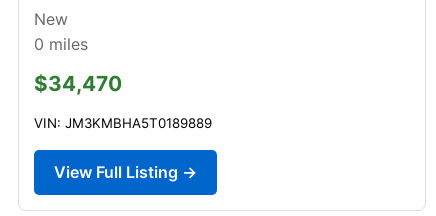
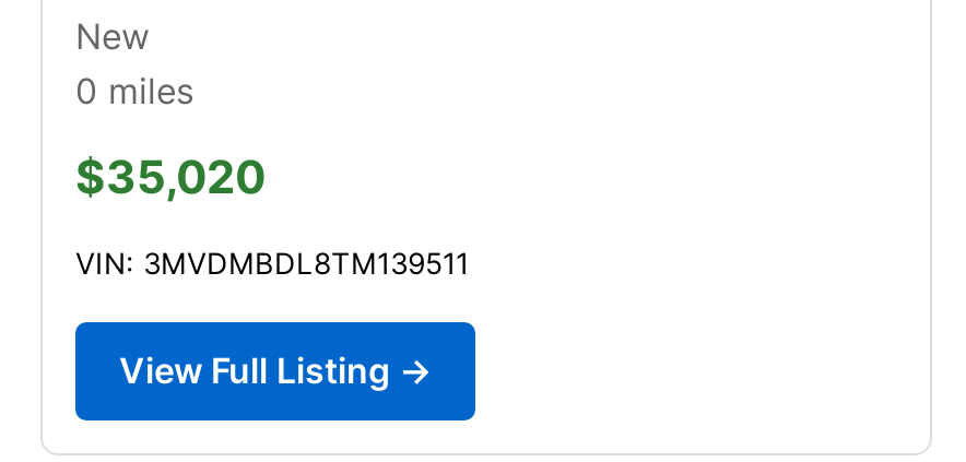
- $34,470
+ $35,020

- VIN: JM3KMBHA5T0189889
+ VIN: 3MVDMBDL8TM139511
